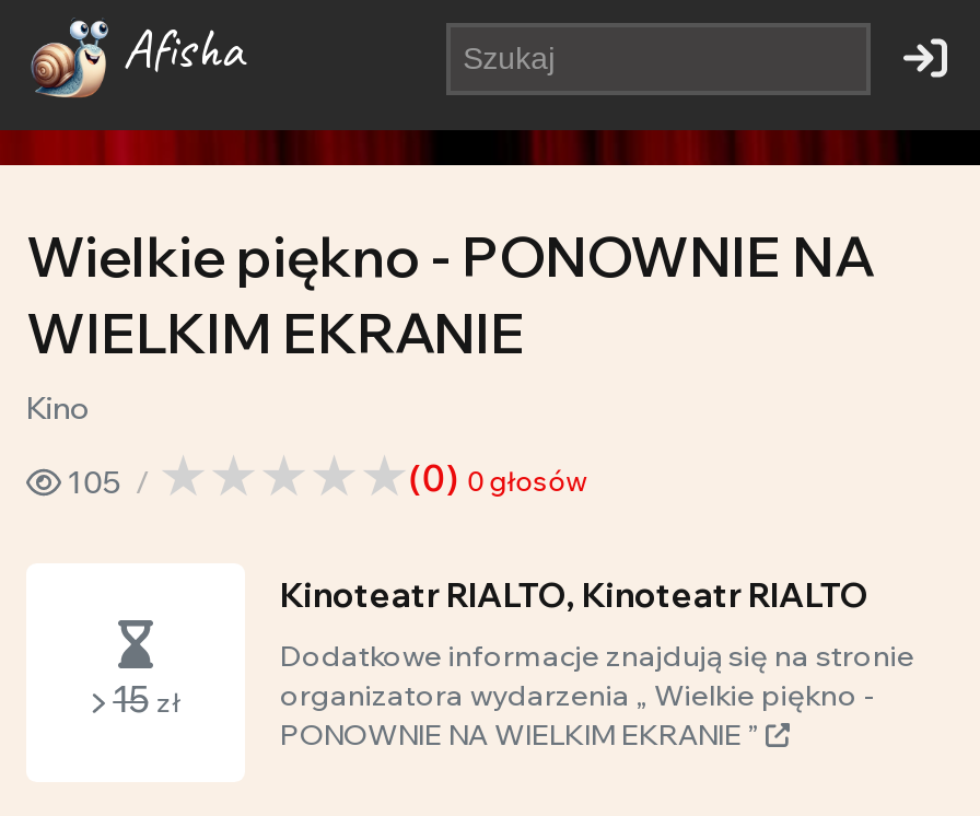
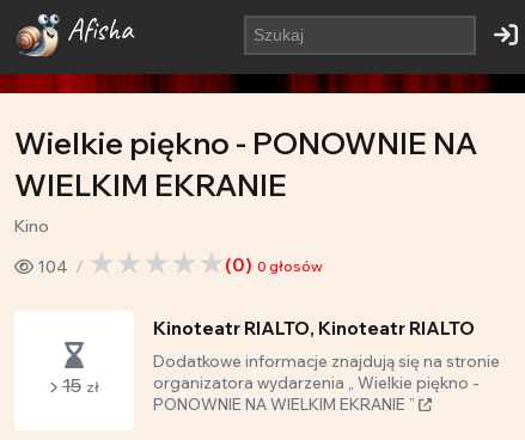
- 105
+ 104
